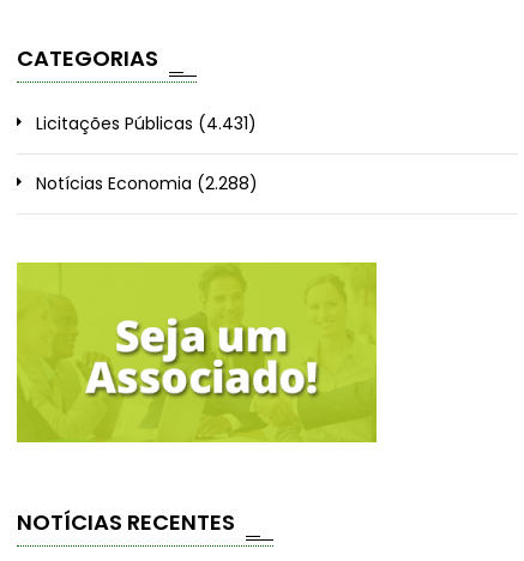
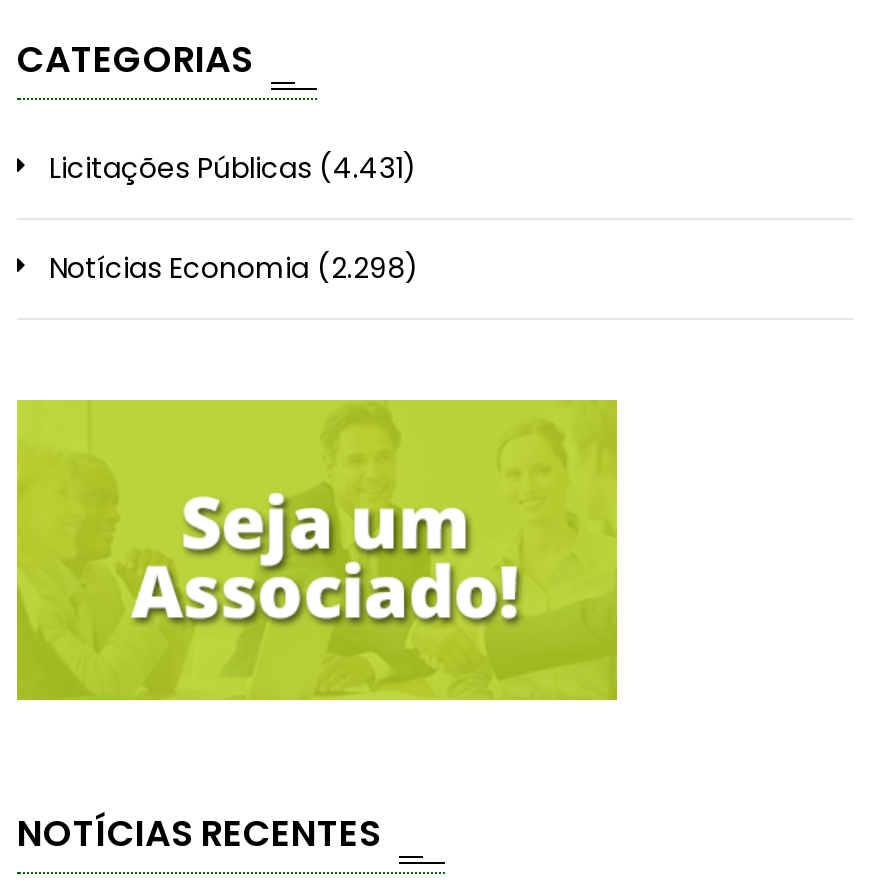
- Notícias Economia (2.288)
+ Notícias Economia (2.298)
